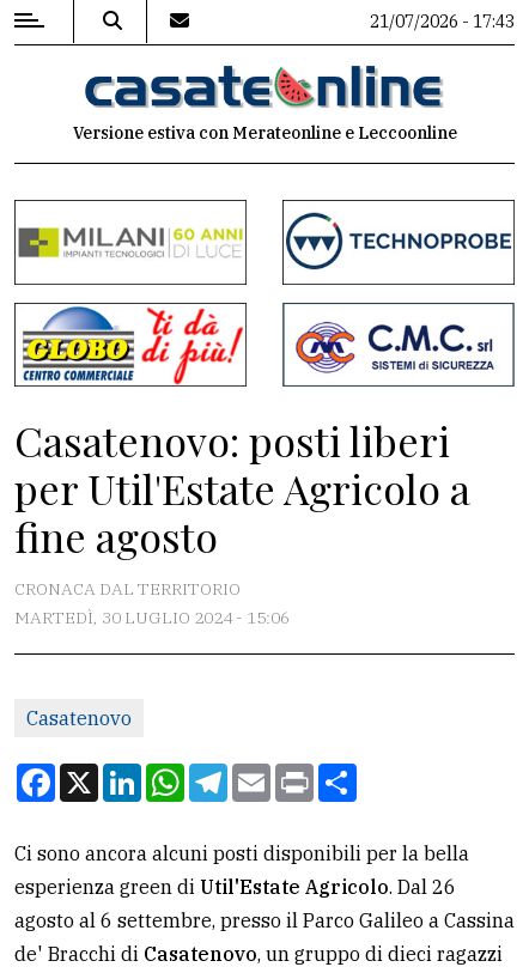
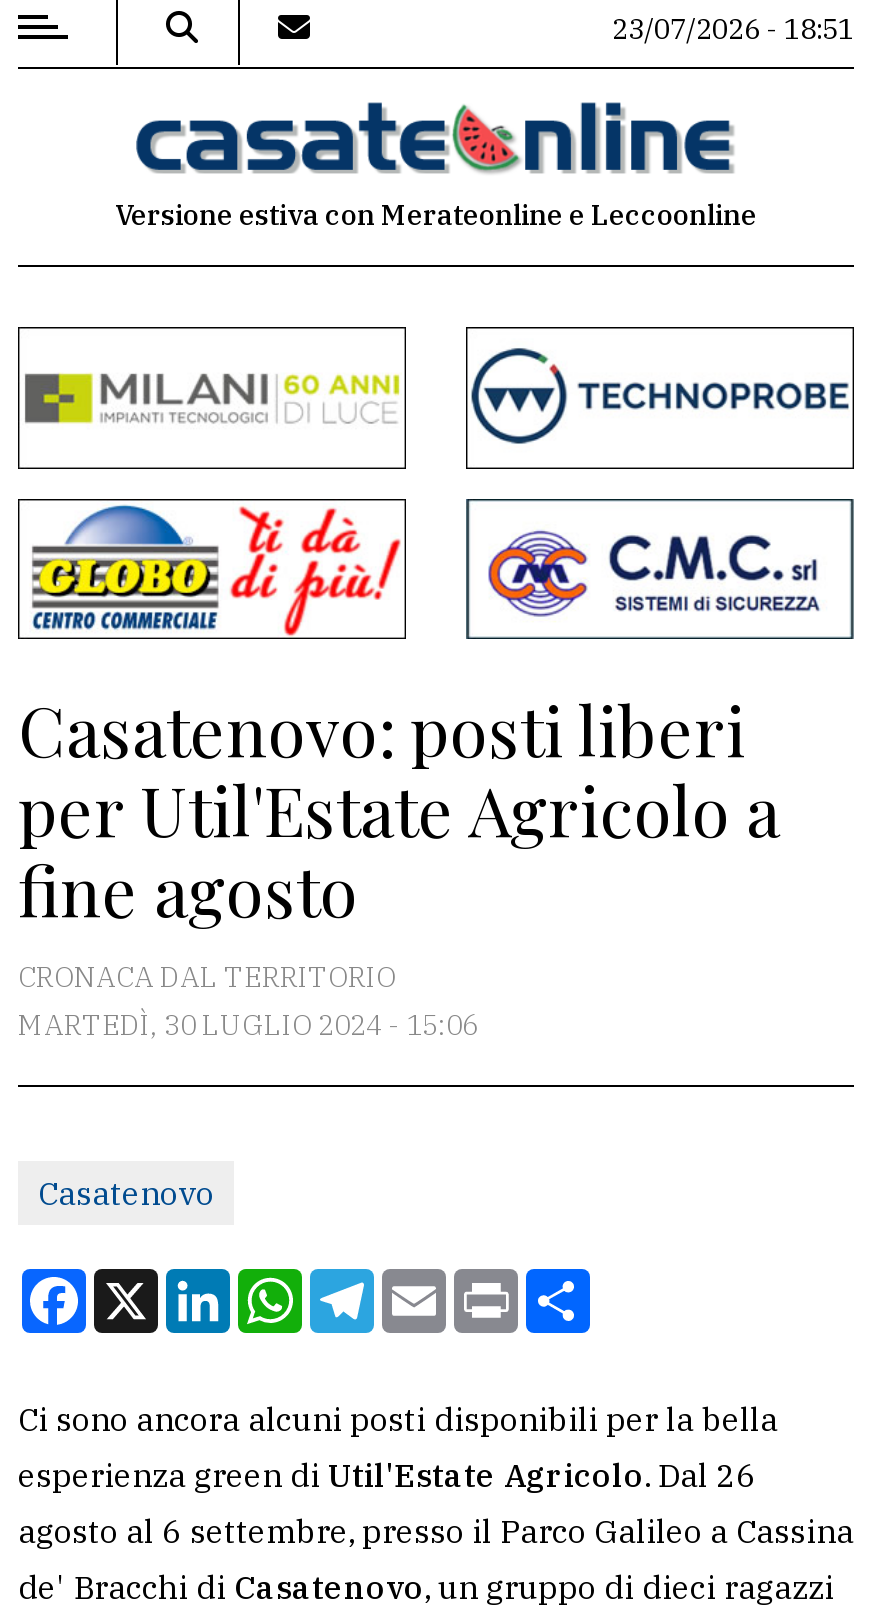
- 21/07/2026 - 17:43
+ 23/07/2026 - 18:51
